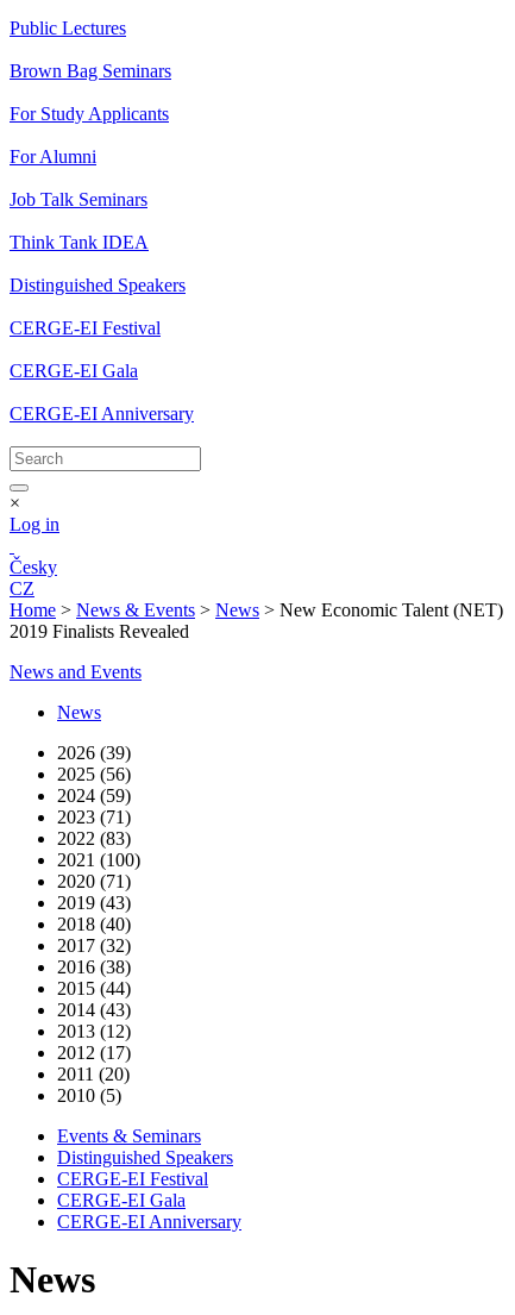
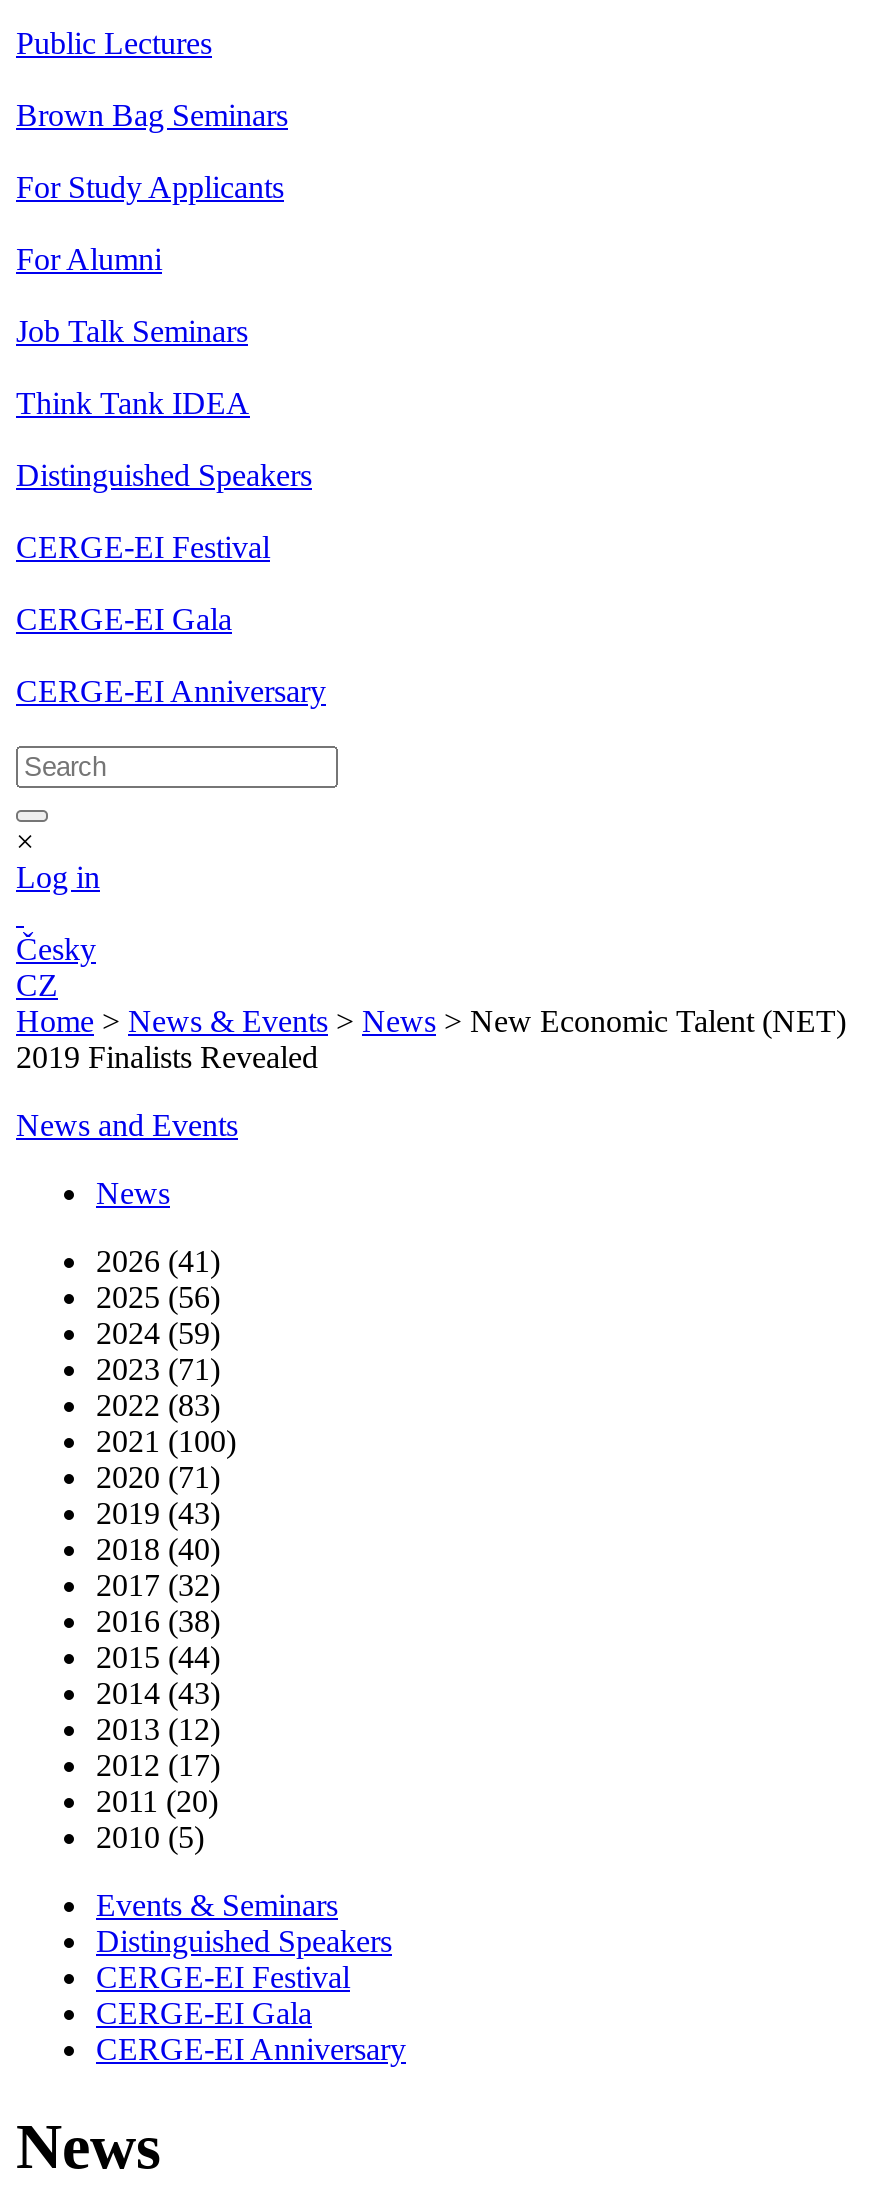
- 2026 (39)
+ 2026 (41)
